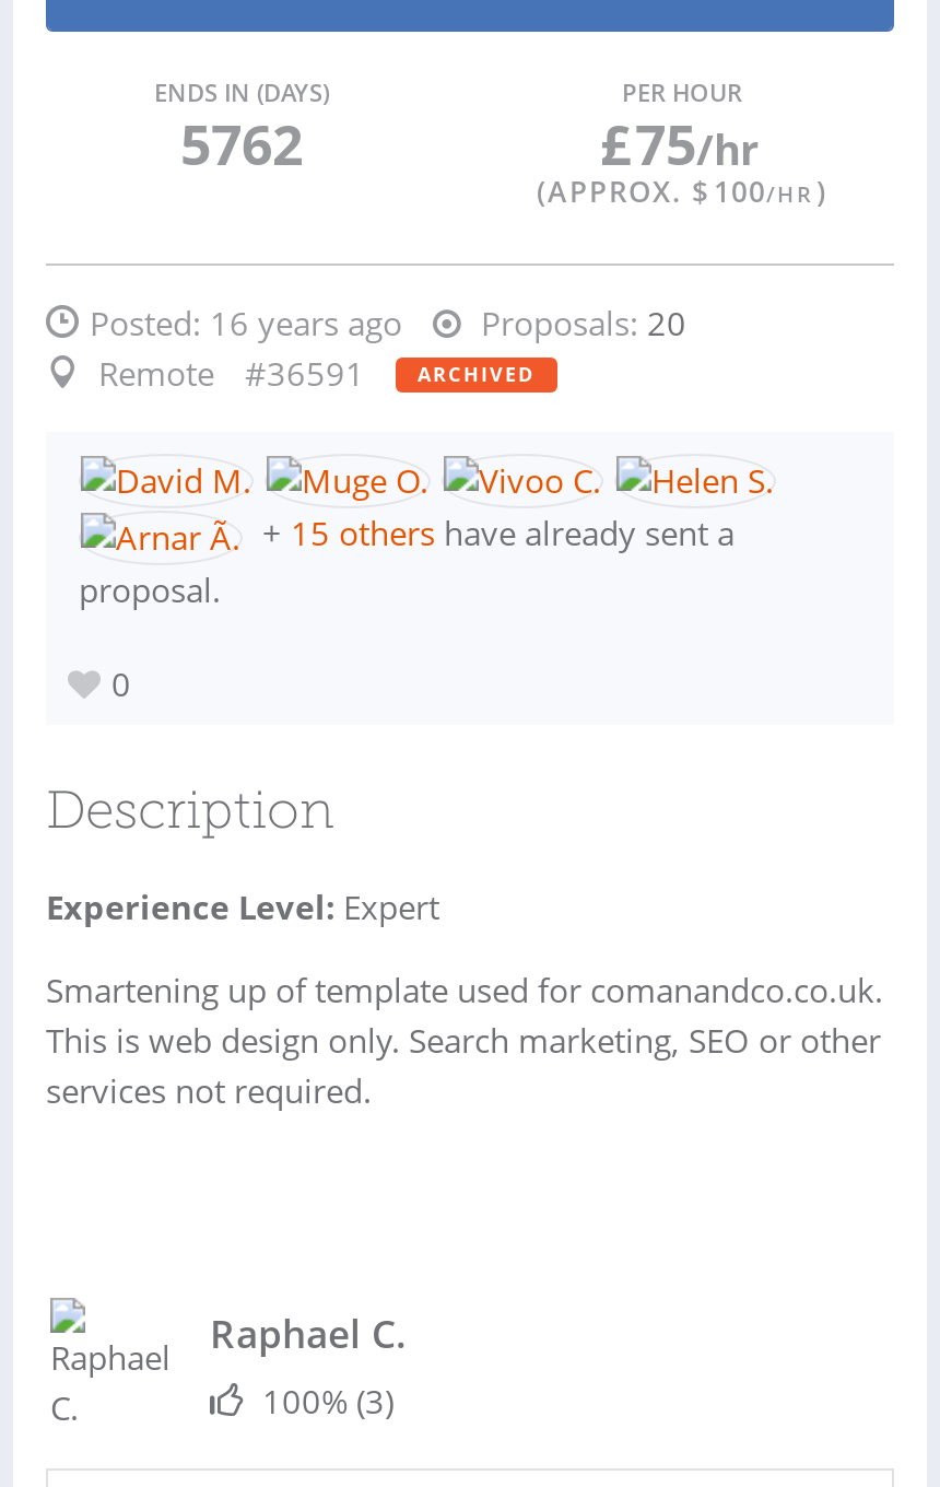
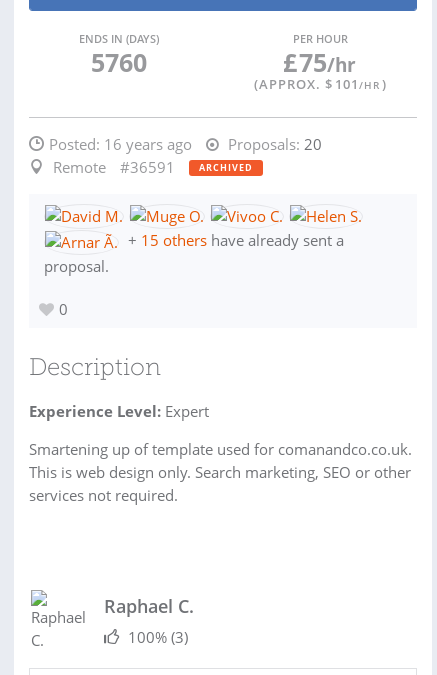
- 5762
+ 5760

- (APPROX. $ 100/HR )
+ (APPROX. $ 101/HR )
